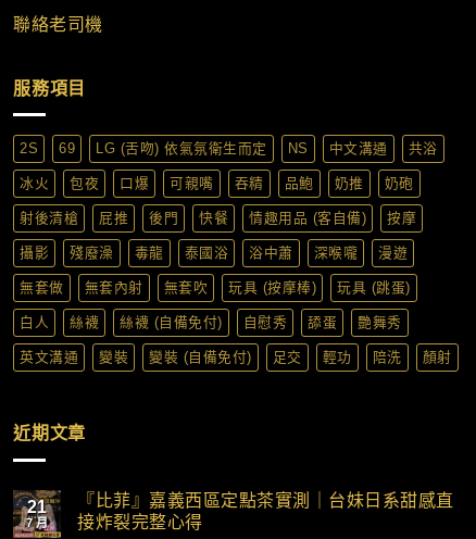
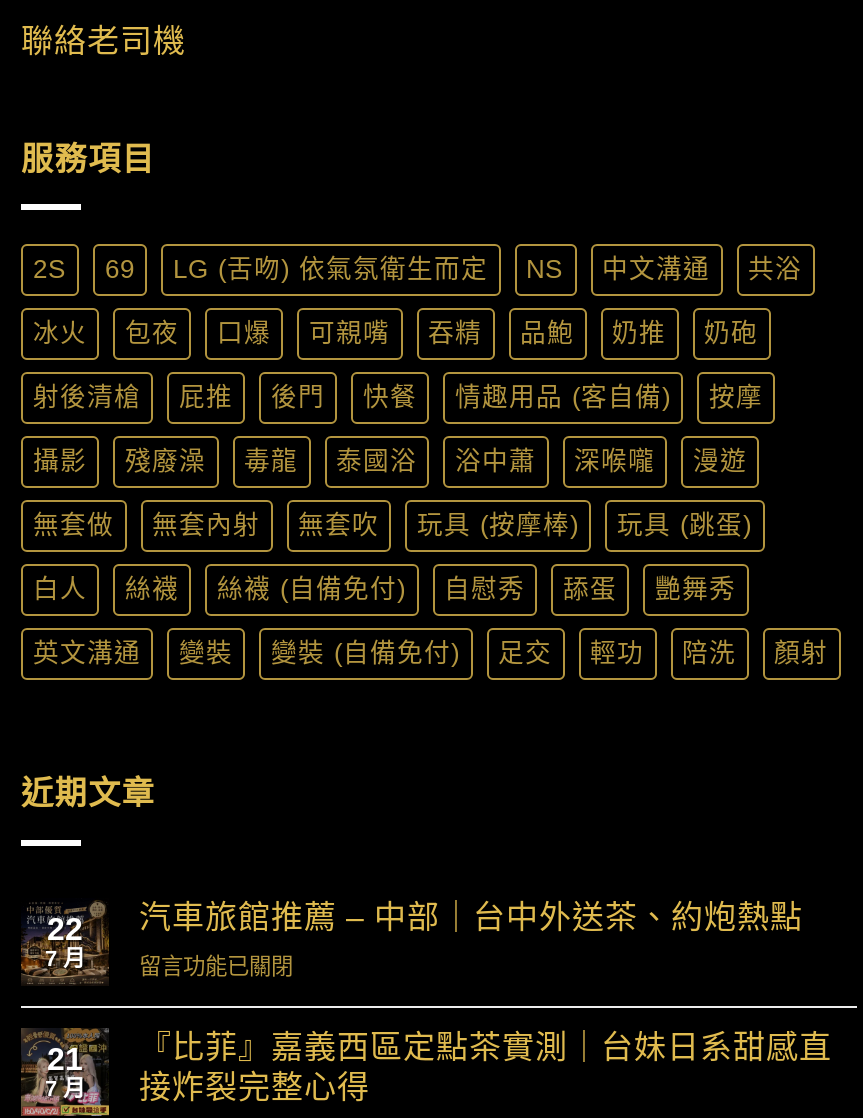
+ 22
+ 7 月

+ 汽車旅館推薦 – 中部｜台中外送茶、約炮熱點
+ 留言功能已關閉
